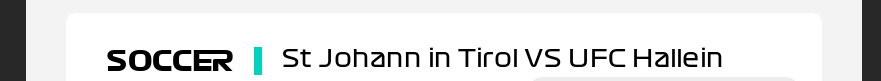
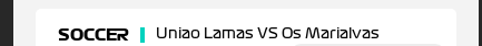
- St Johann in Tirol VS UFC Hallein
+ Uniao Lamas VS Os Marialvas
